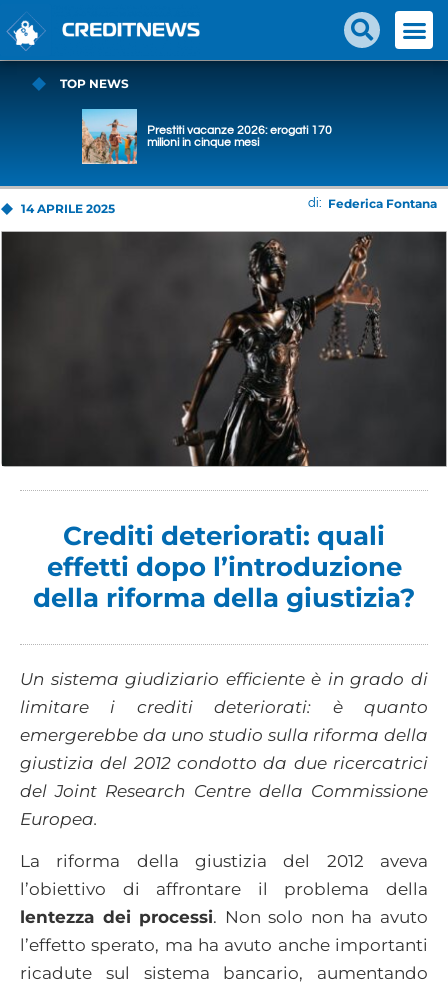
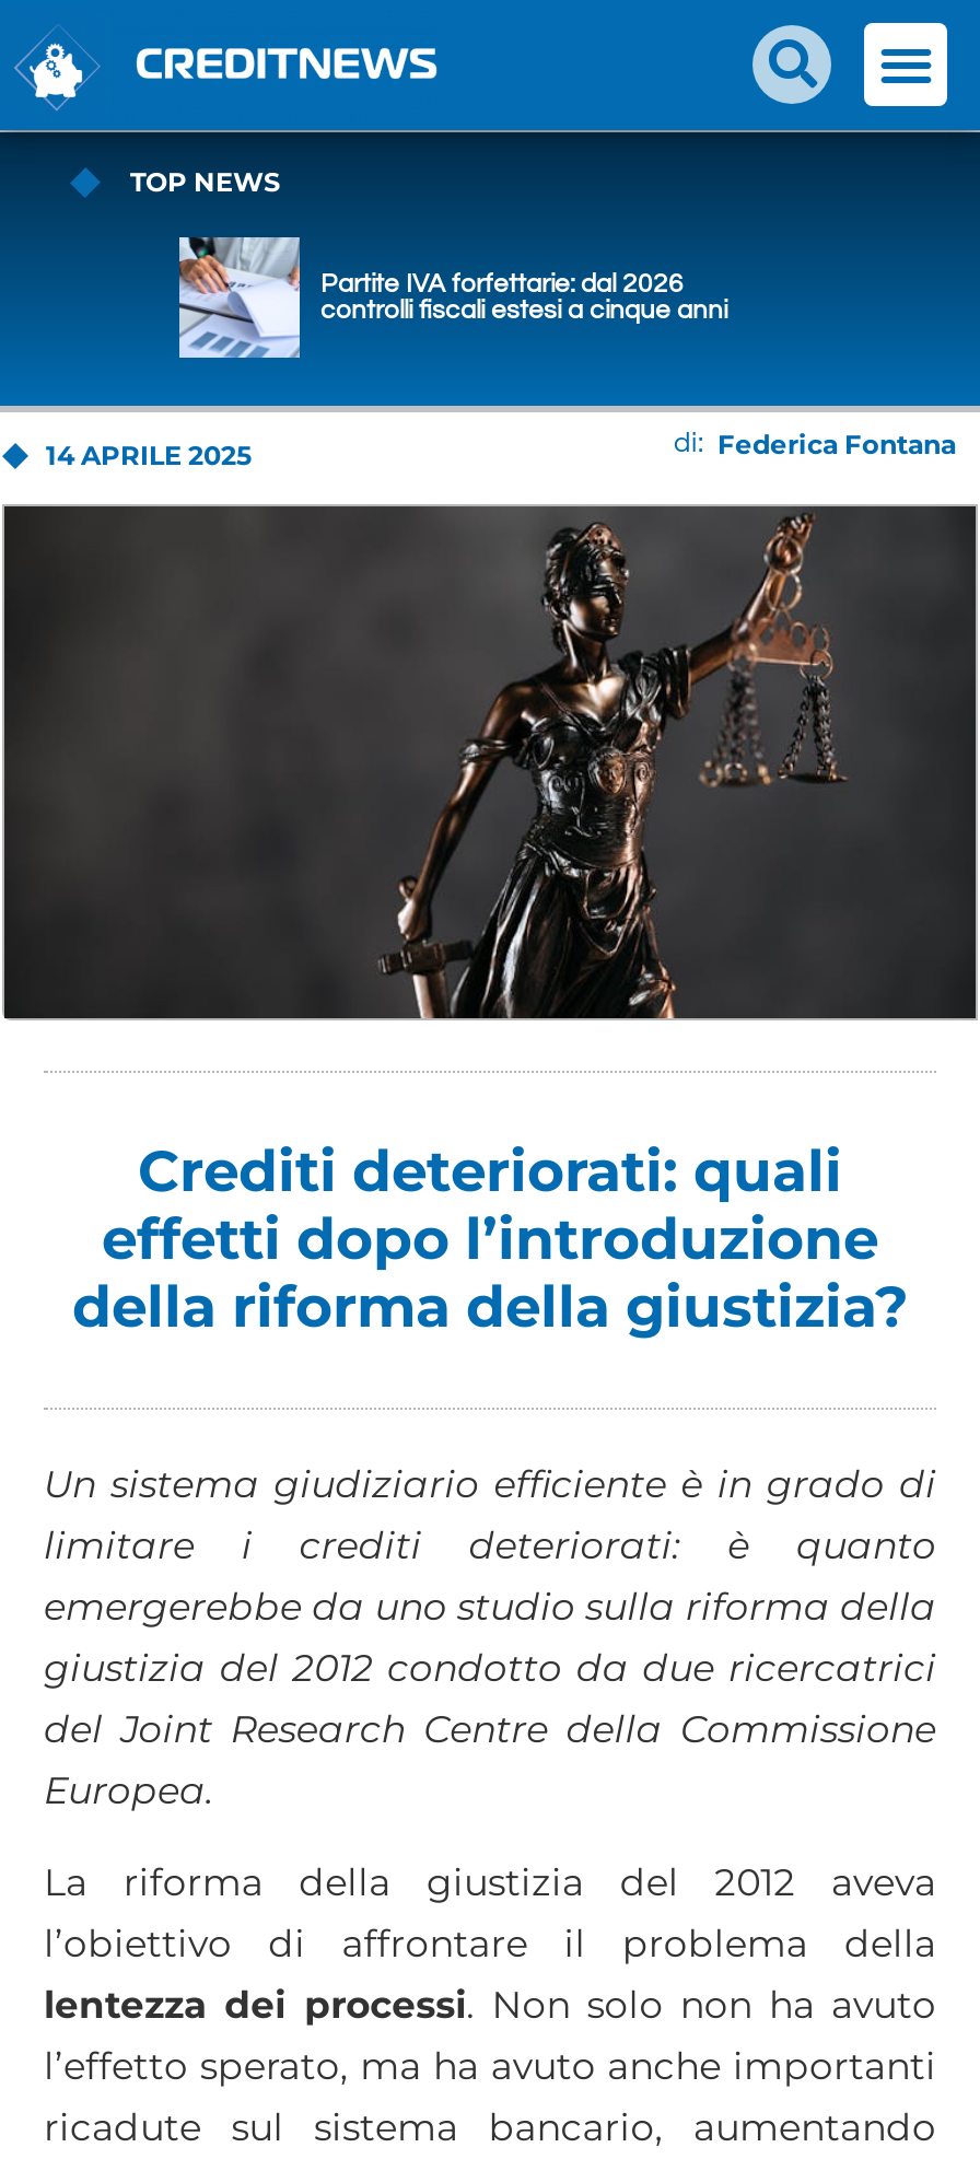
- [image]
- Prestiti vacanze 2026: erogati 170
- milioni in cinque mesi
+ [image]
+ Partite IVA forfettarie: dal 2026
+ controlli fiscali estesi a cinque anni
